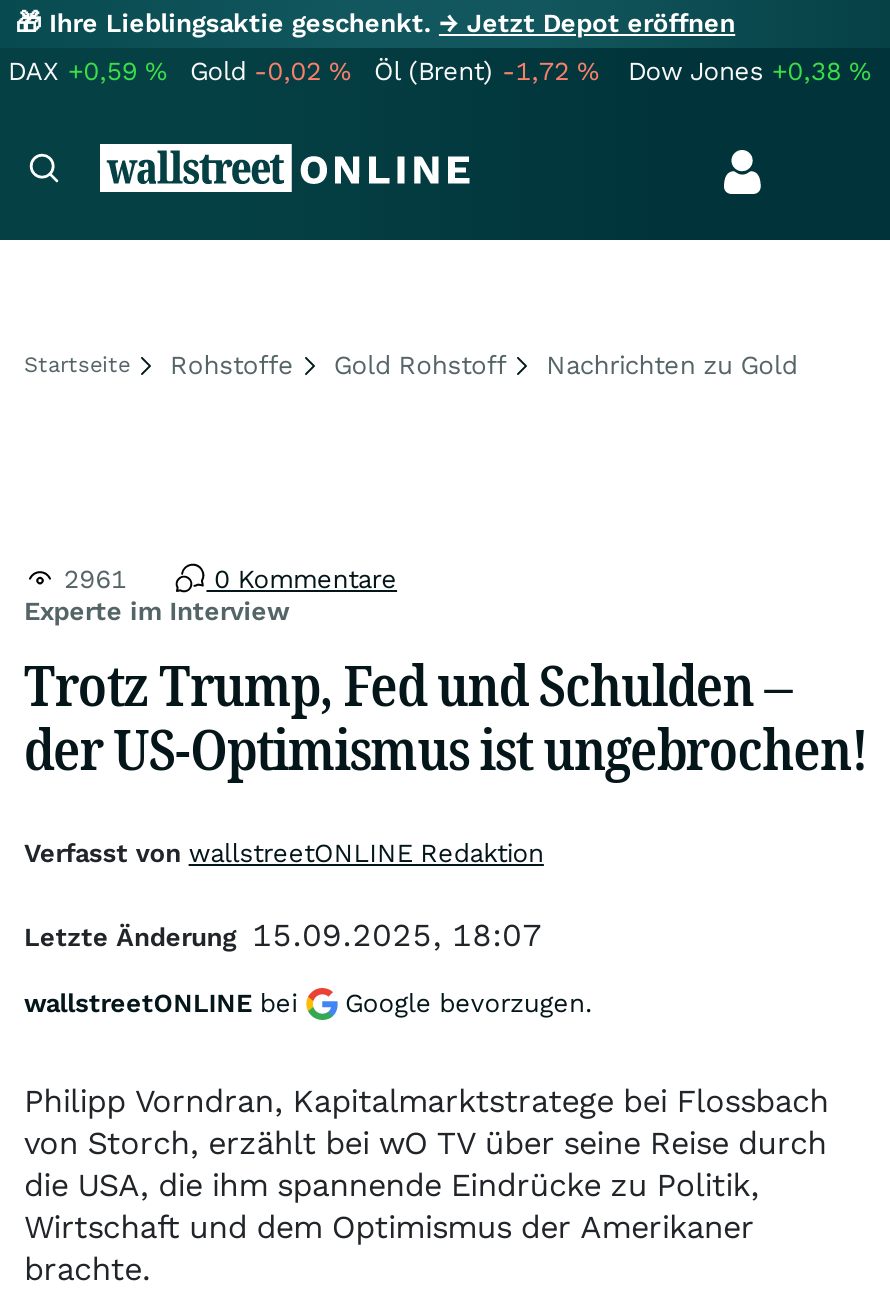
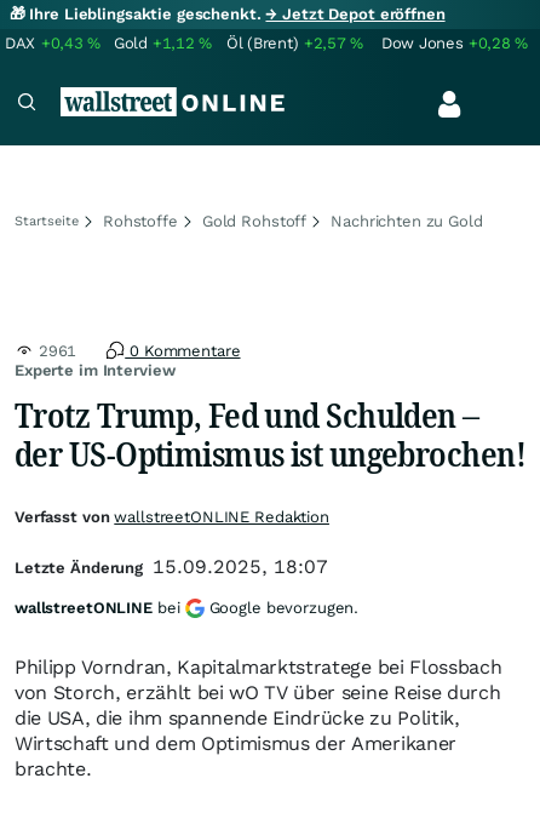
- DAX +0,59%
+ DAX +0,43%

- Gold -0,02%
+ Gold +1,12%

- Öl (Brent) -1,72%
+ Öl (Brent) +2,57%

- Dow Jones +0,38%
+ Dow Jones +0,28%
